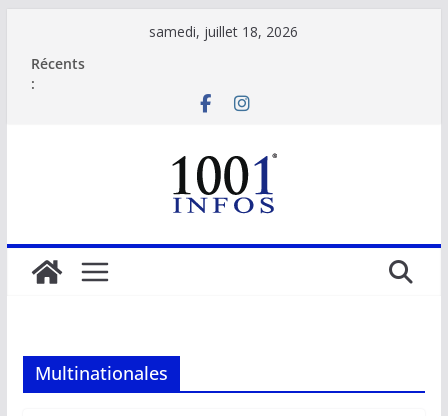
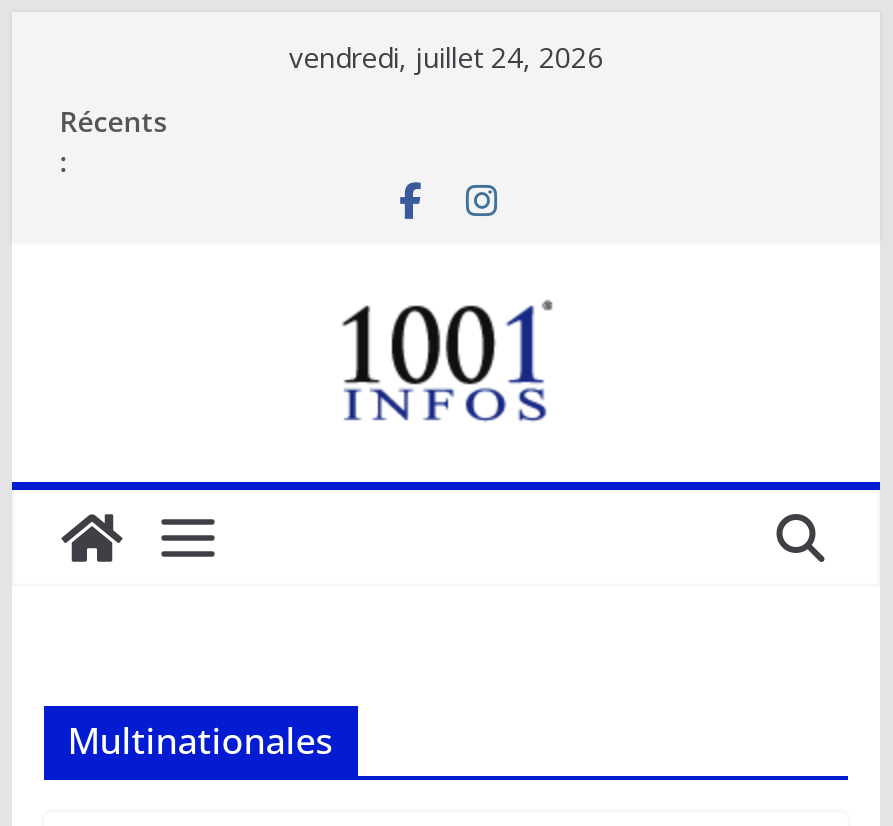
- samedi, juillet 18, 2026
+ vendredi, juillet 24, 2026
